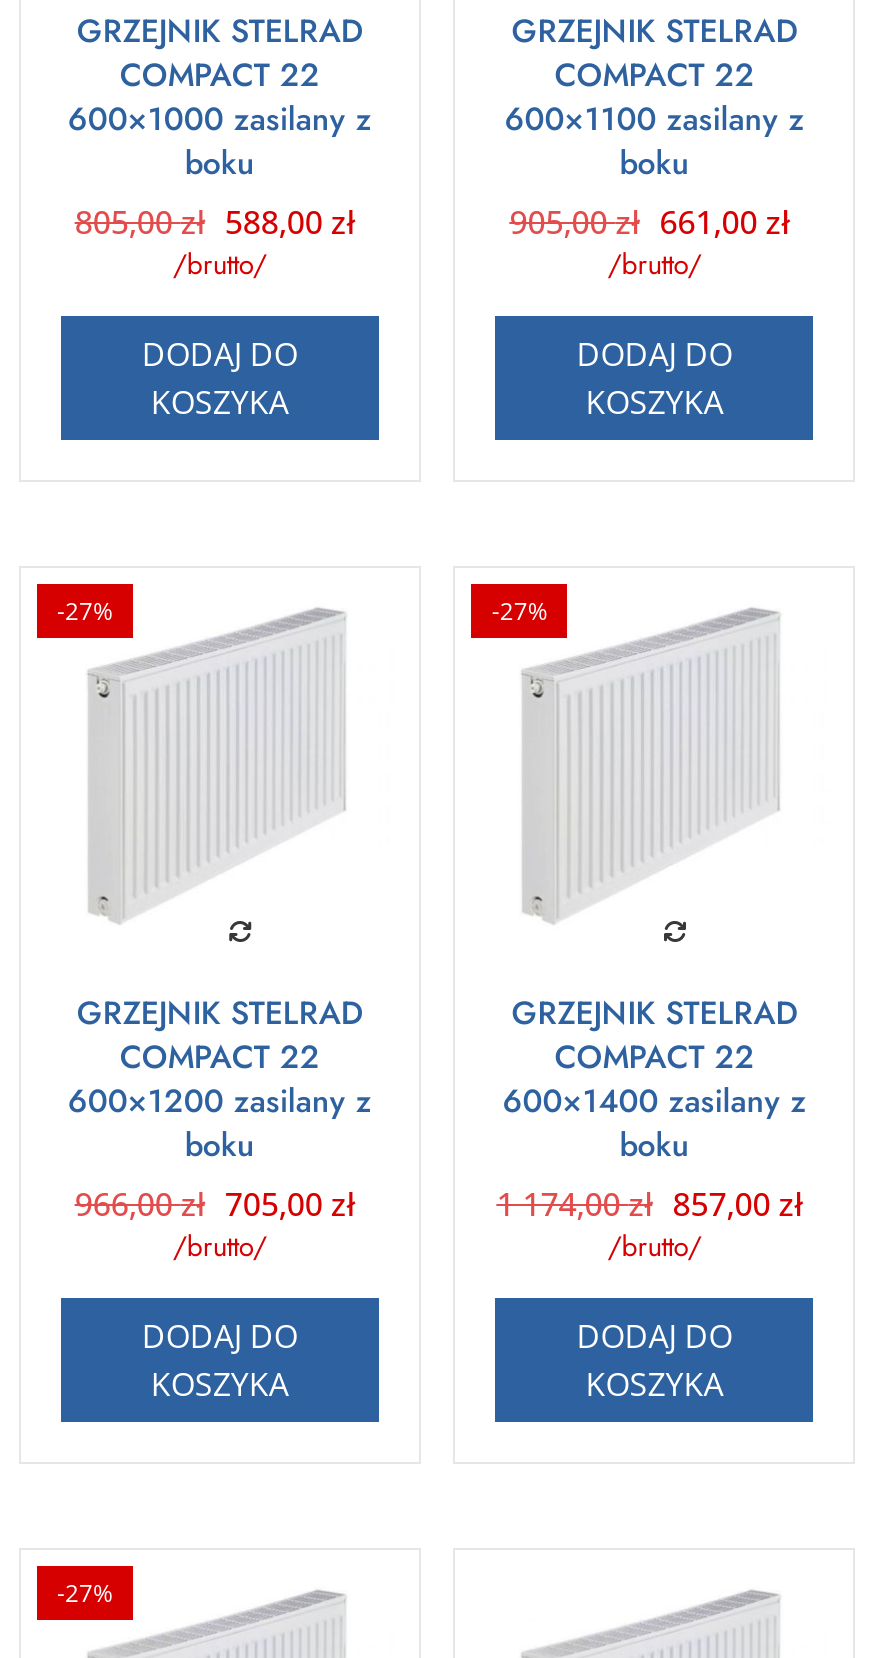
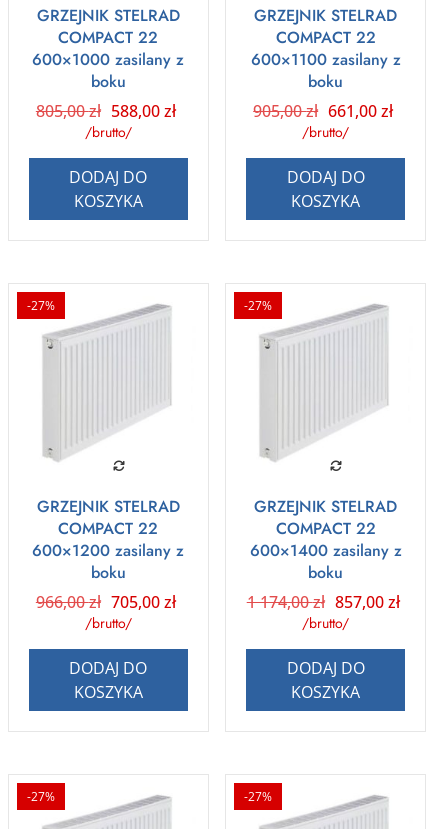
+ -27%
